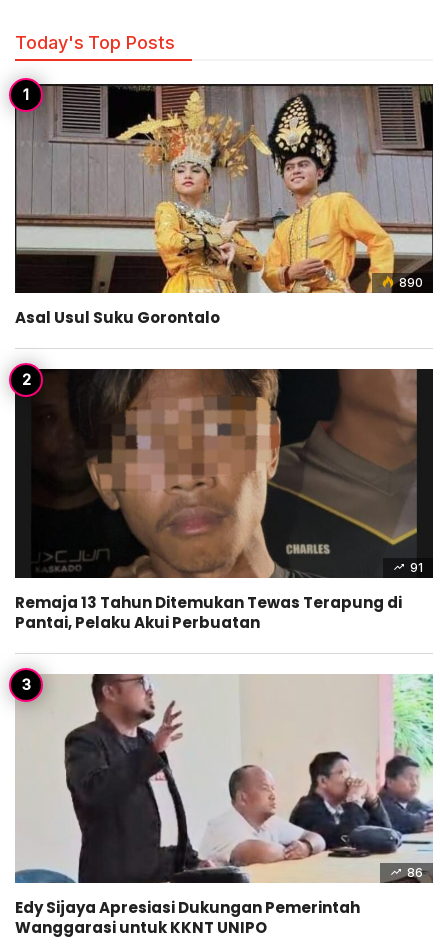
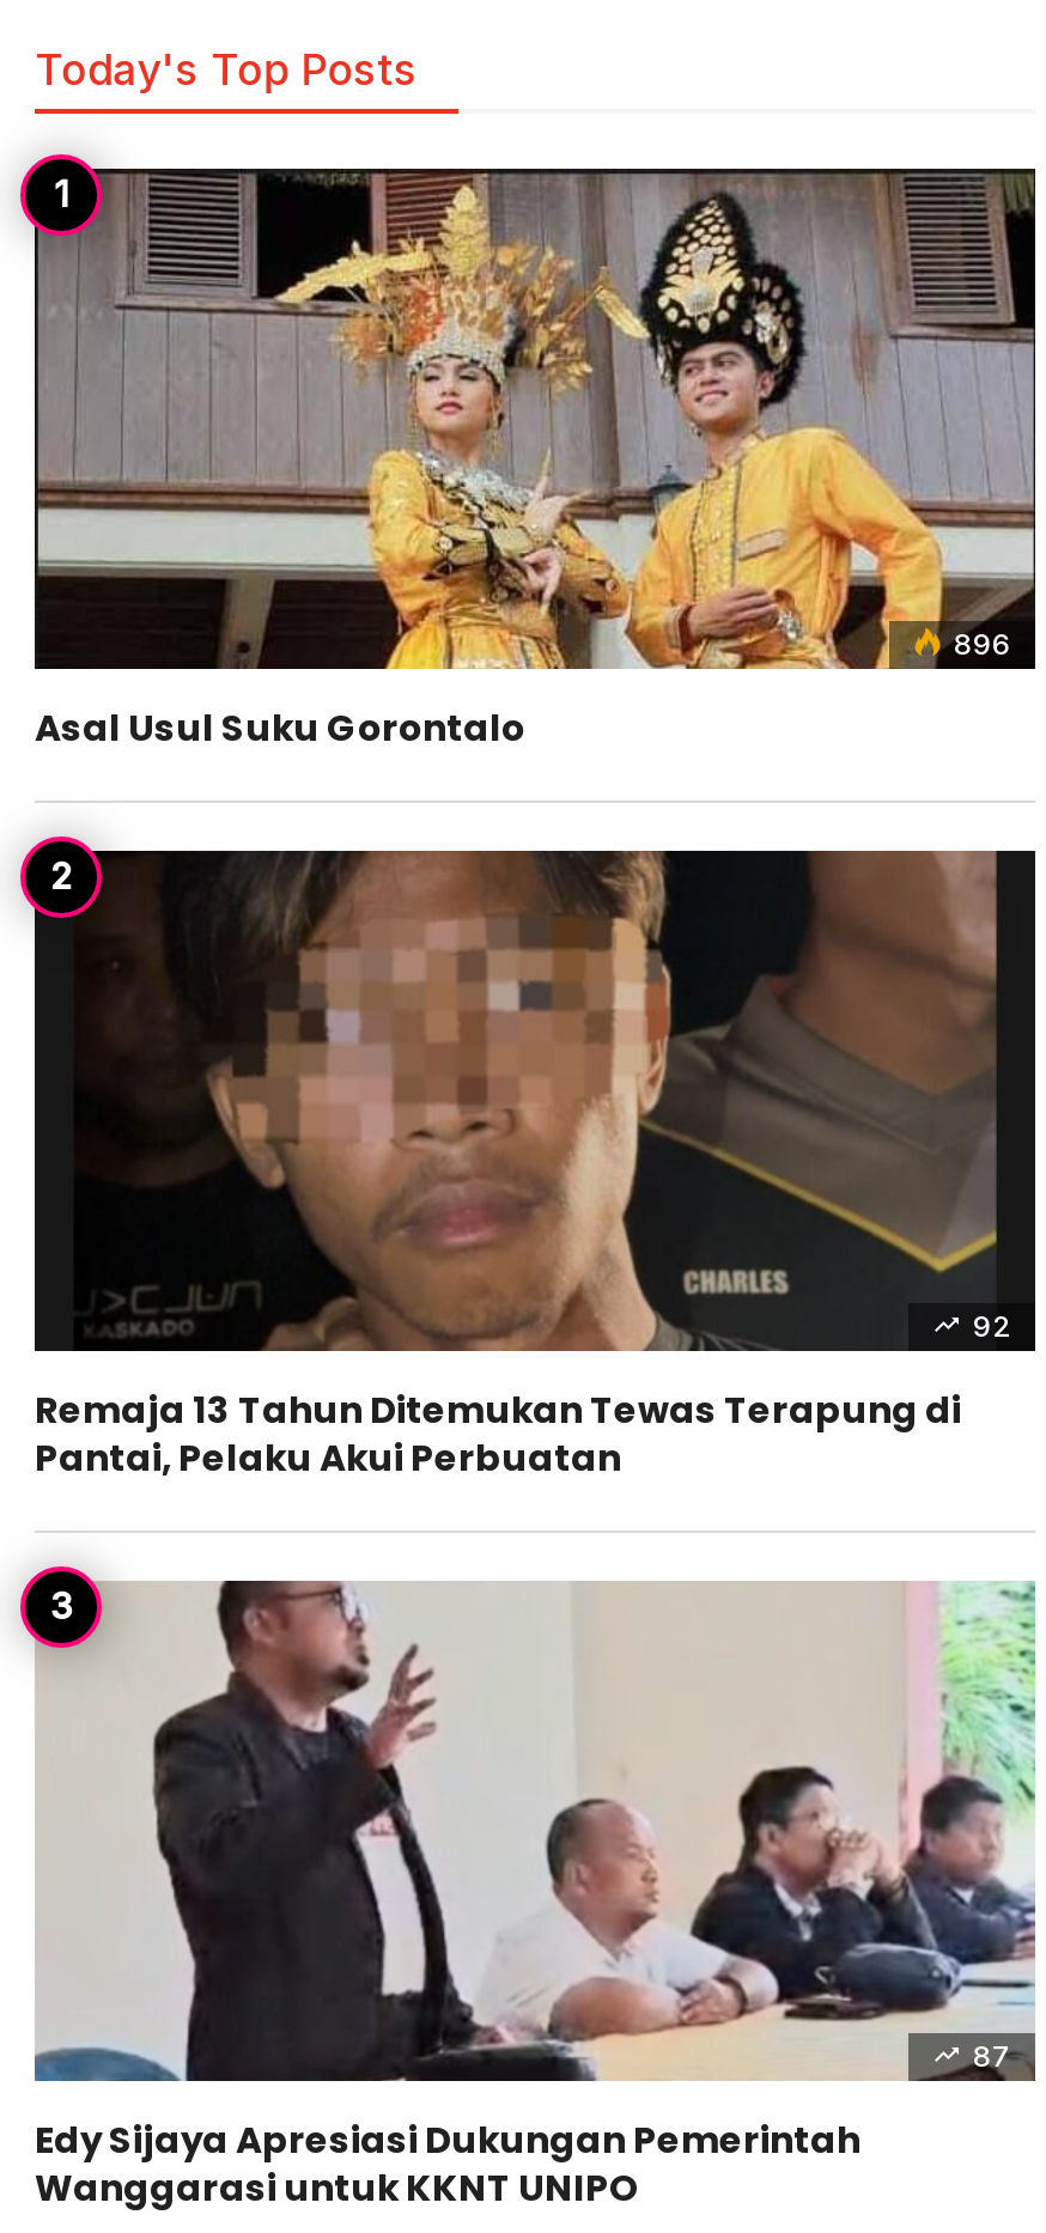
- 890
+ 896

- 91
+ 92

- 86
+ 87
